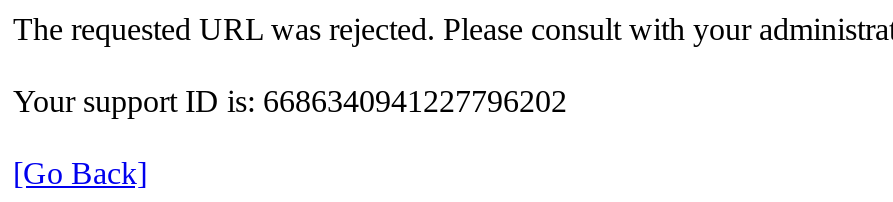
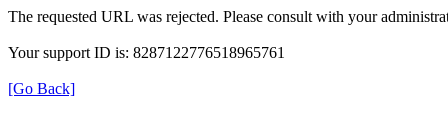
- Your support ID is: 6686340941227796202
+ Your support ID is: 8287122776518965761
